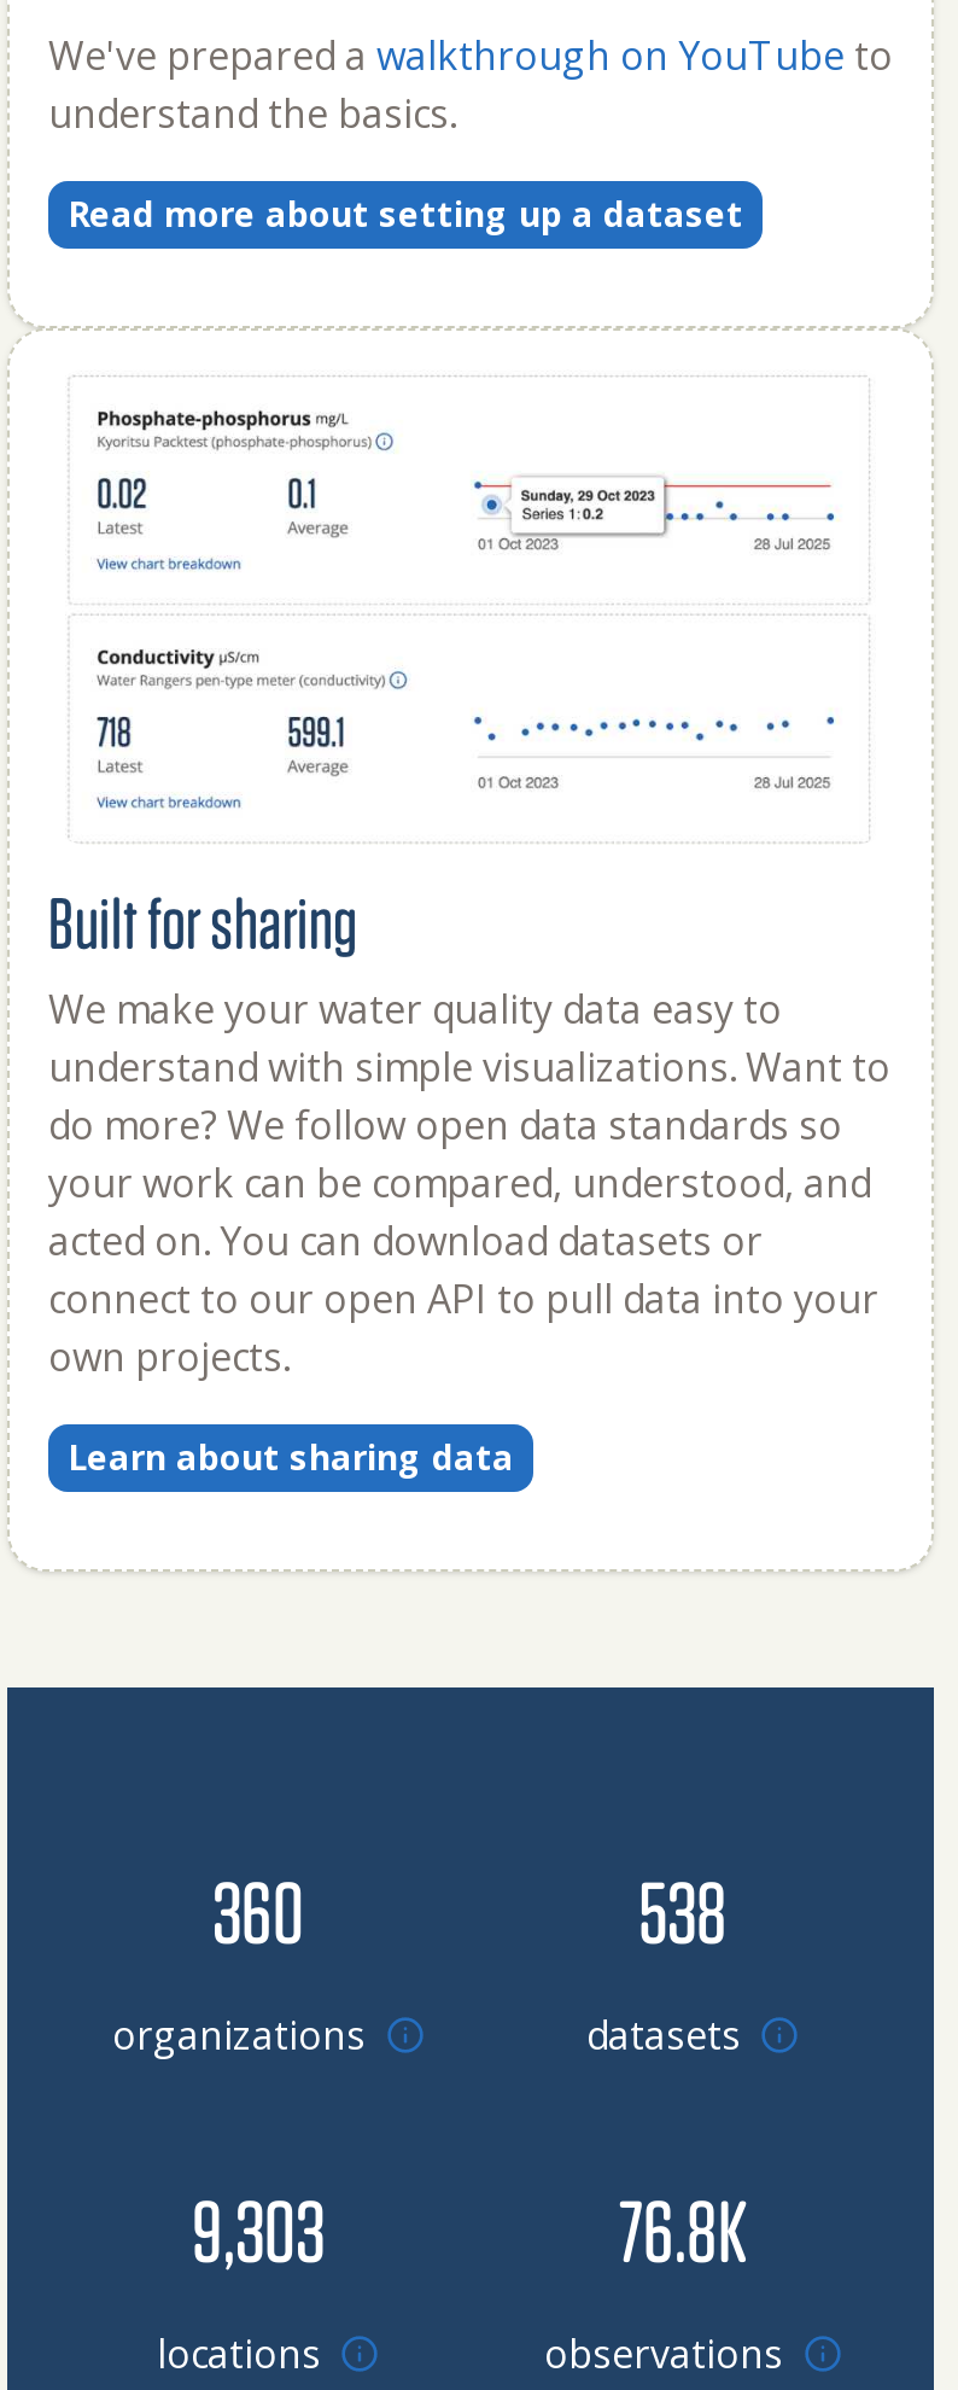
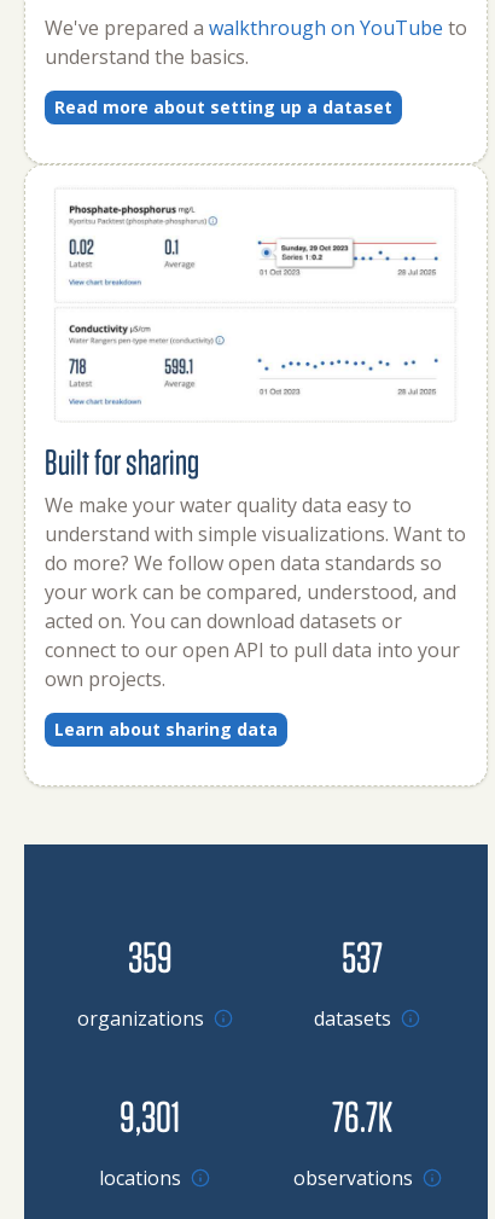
- 360
+ 359

- 538
+ 537

- 9,303
+ 9,301

- 76.8K
+ 76.7K
